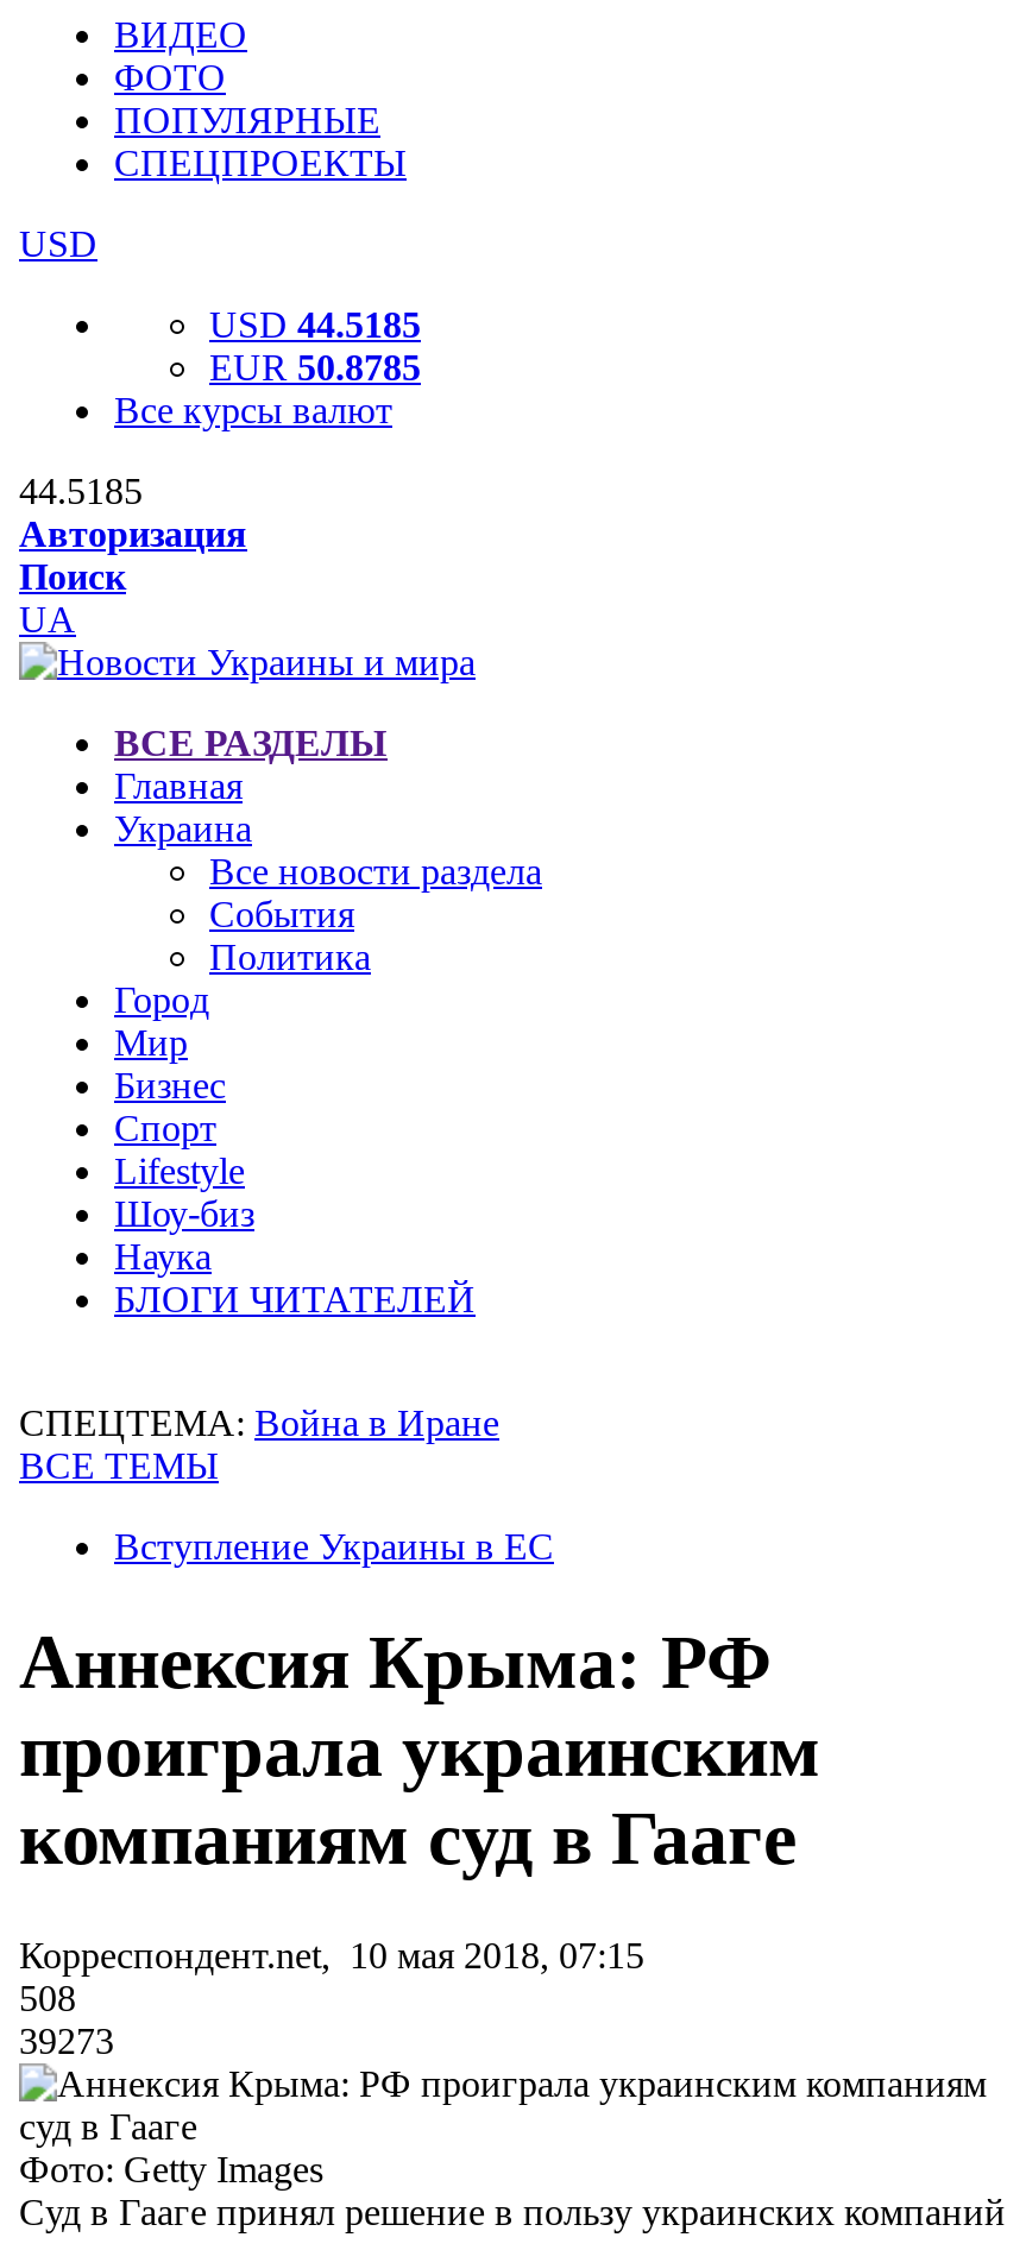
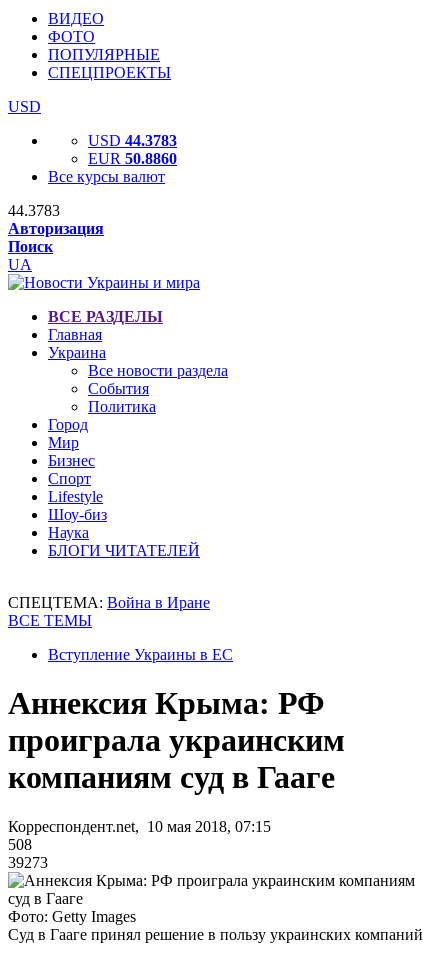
- USD 44.5185
+ USD 44.3783

- EUR 50.8785
+ EUR 50.8860

- 44.5185
+ 44.3783
